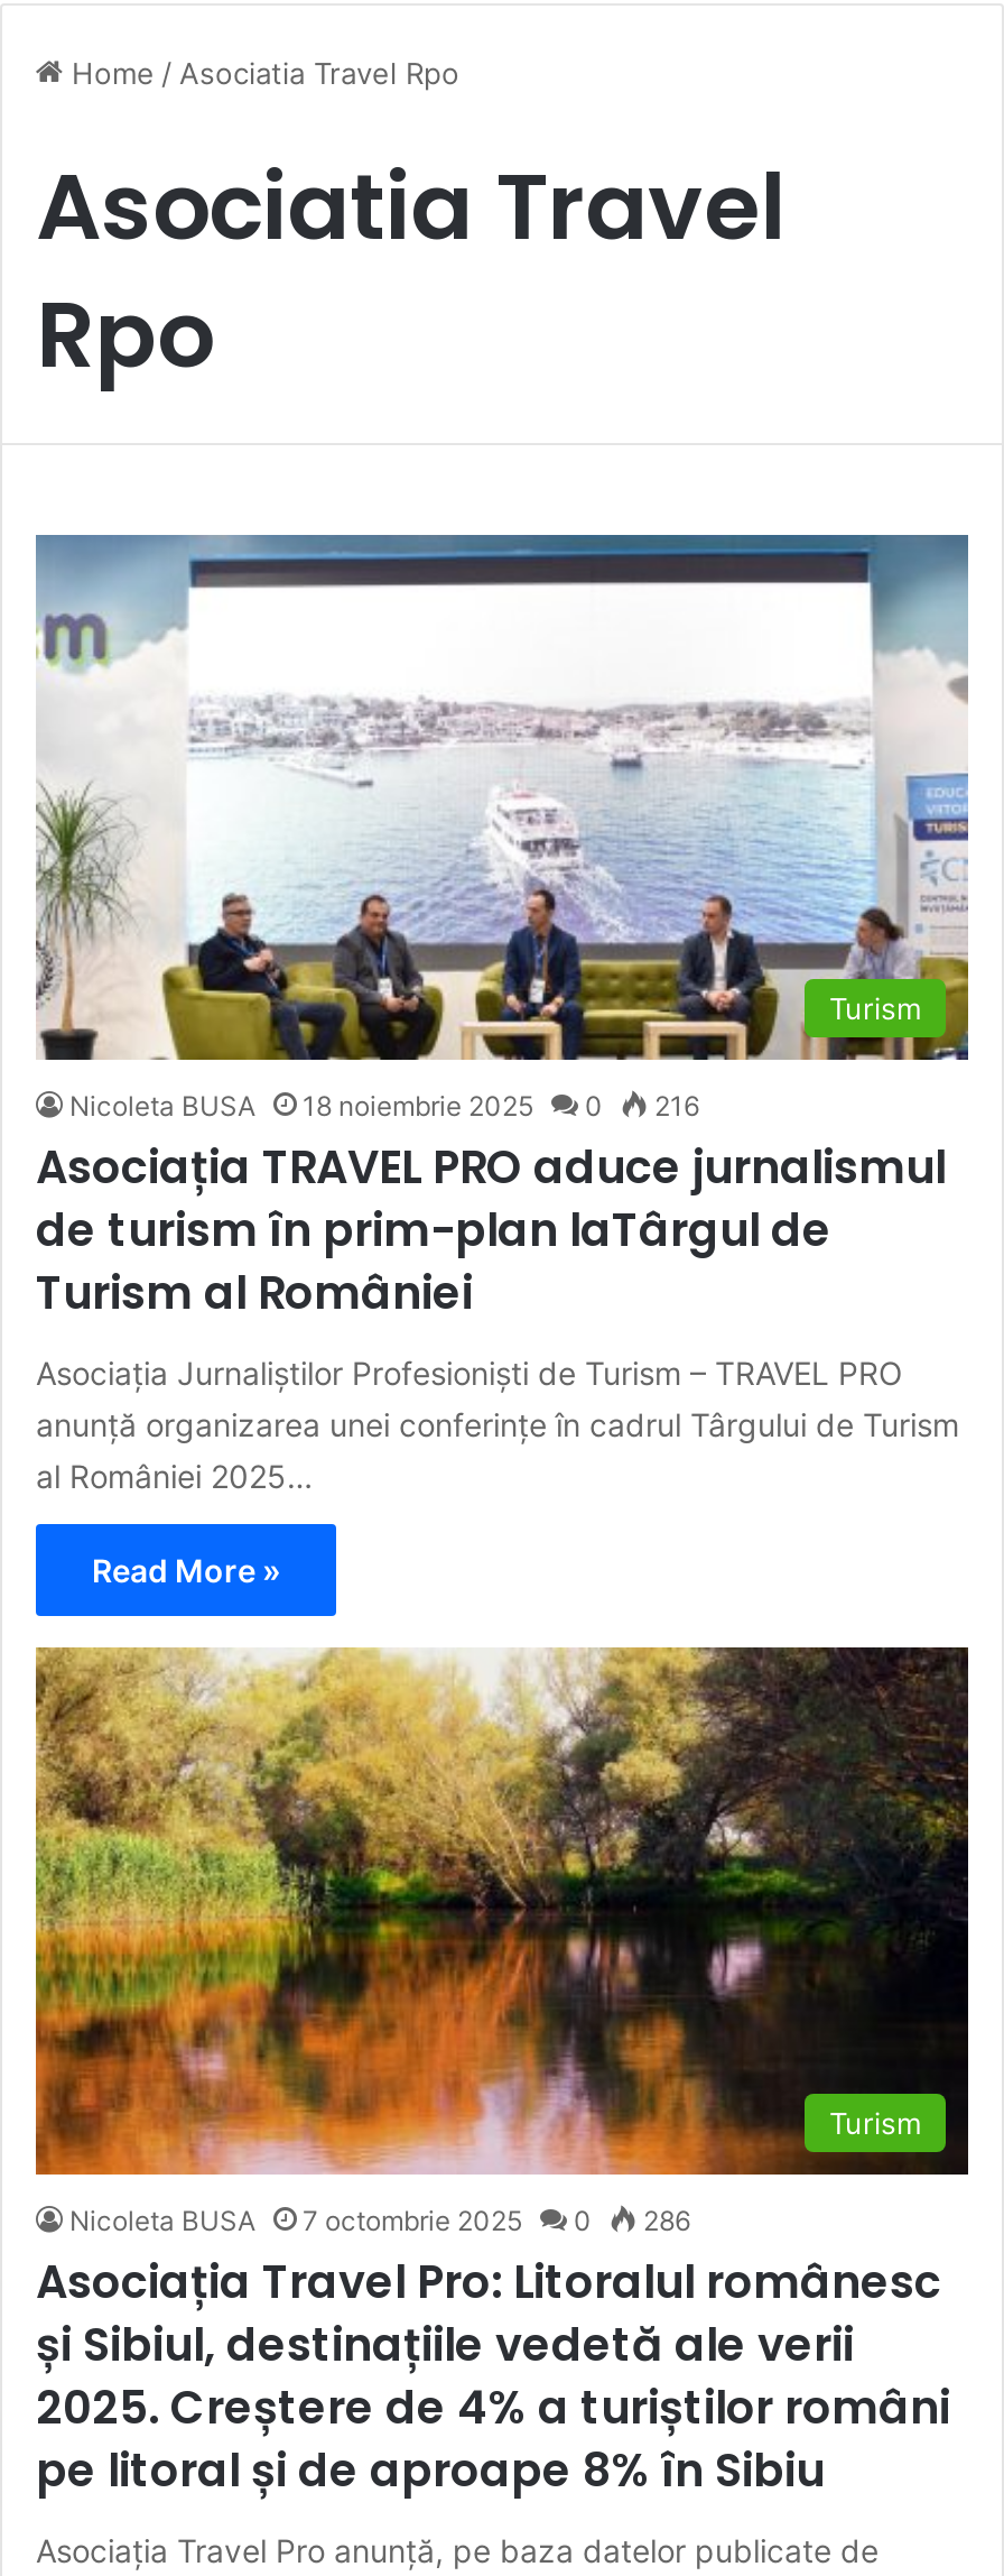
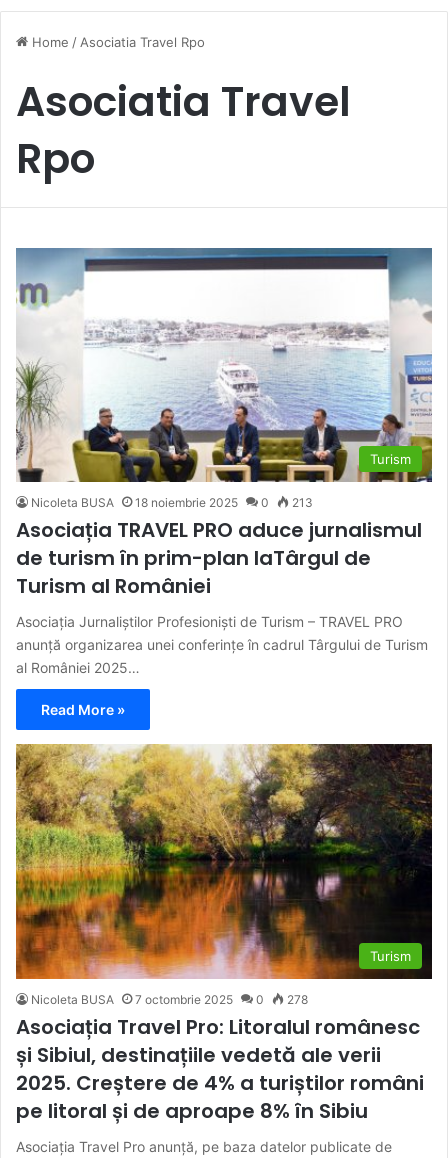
- Nicoleta BUSA 18 noiembrie 2025 0 216
+ Nicoleta BUSA 18 noiembrie 2025 0 213

- Nicoleta BUSA 7 octombrie 2025 0 286
+ Nicoleta BUSA 7 octombrie 2025 0 278
